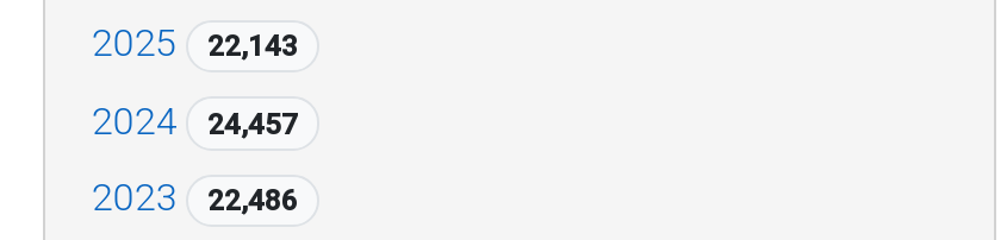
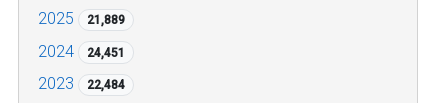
- 2025 22,143
+ 2025 21,889

- 2024 24,457
+ 2024 24,451

- 2023 22,486
+ 2023 22,484
